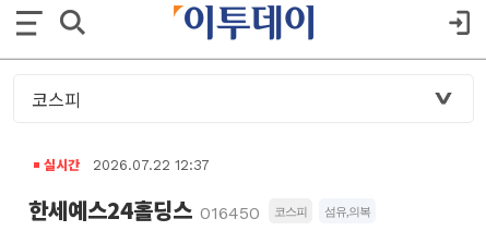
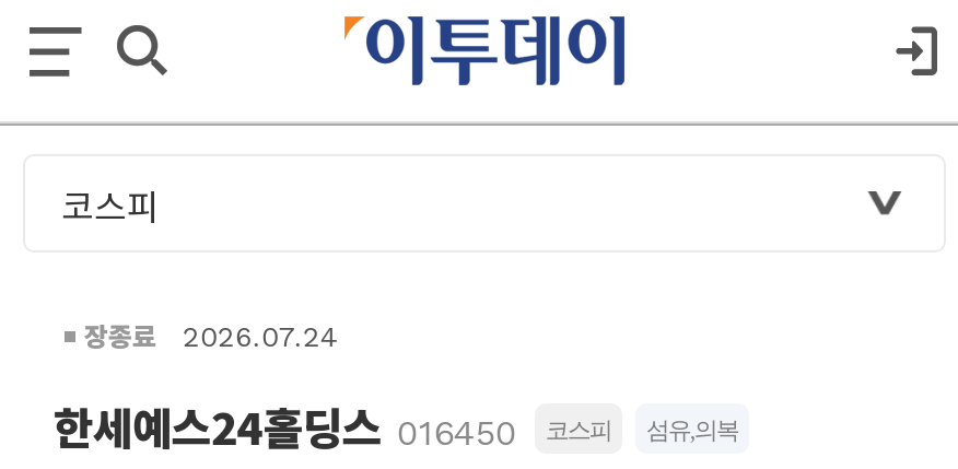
- 실시간 2026.07.22 12:37
+ 장종료 2026.07.24
